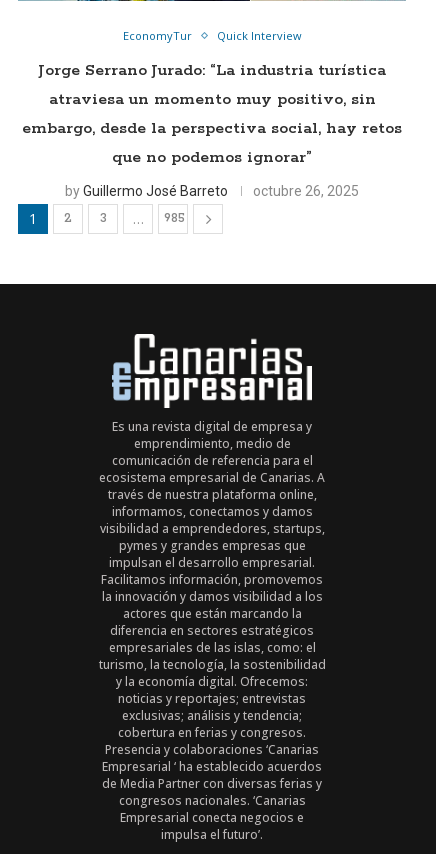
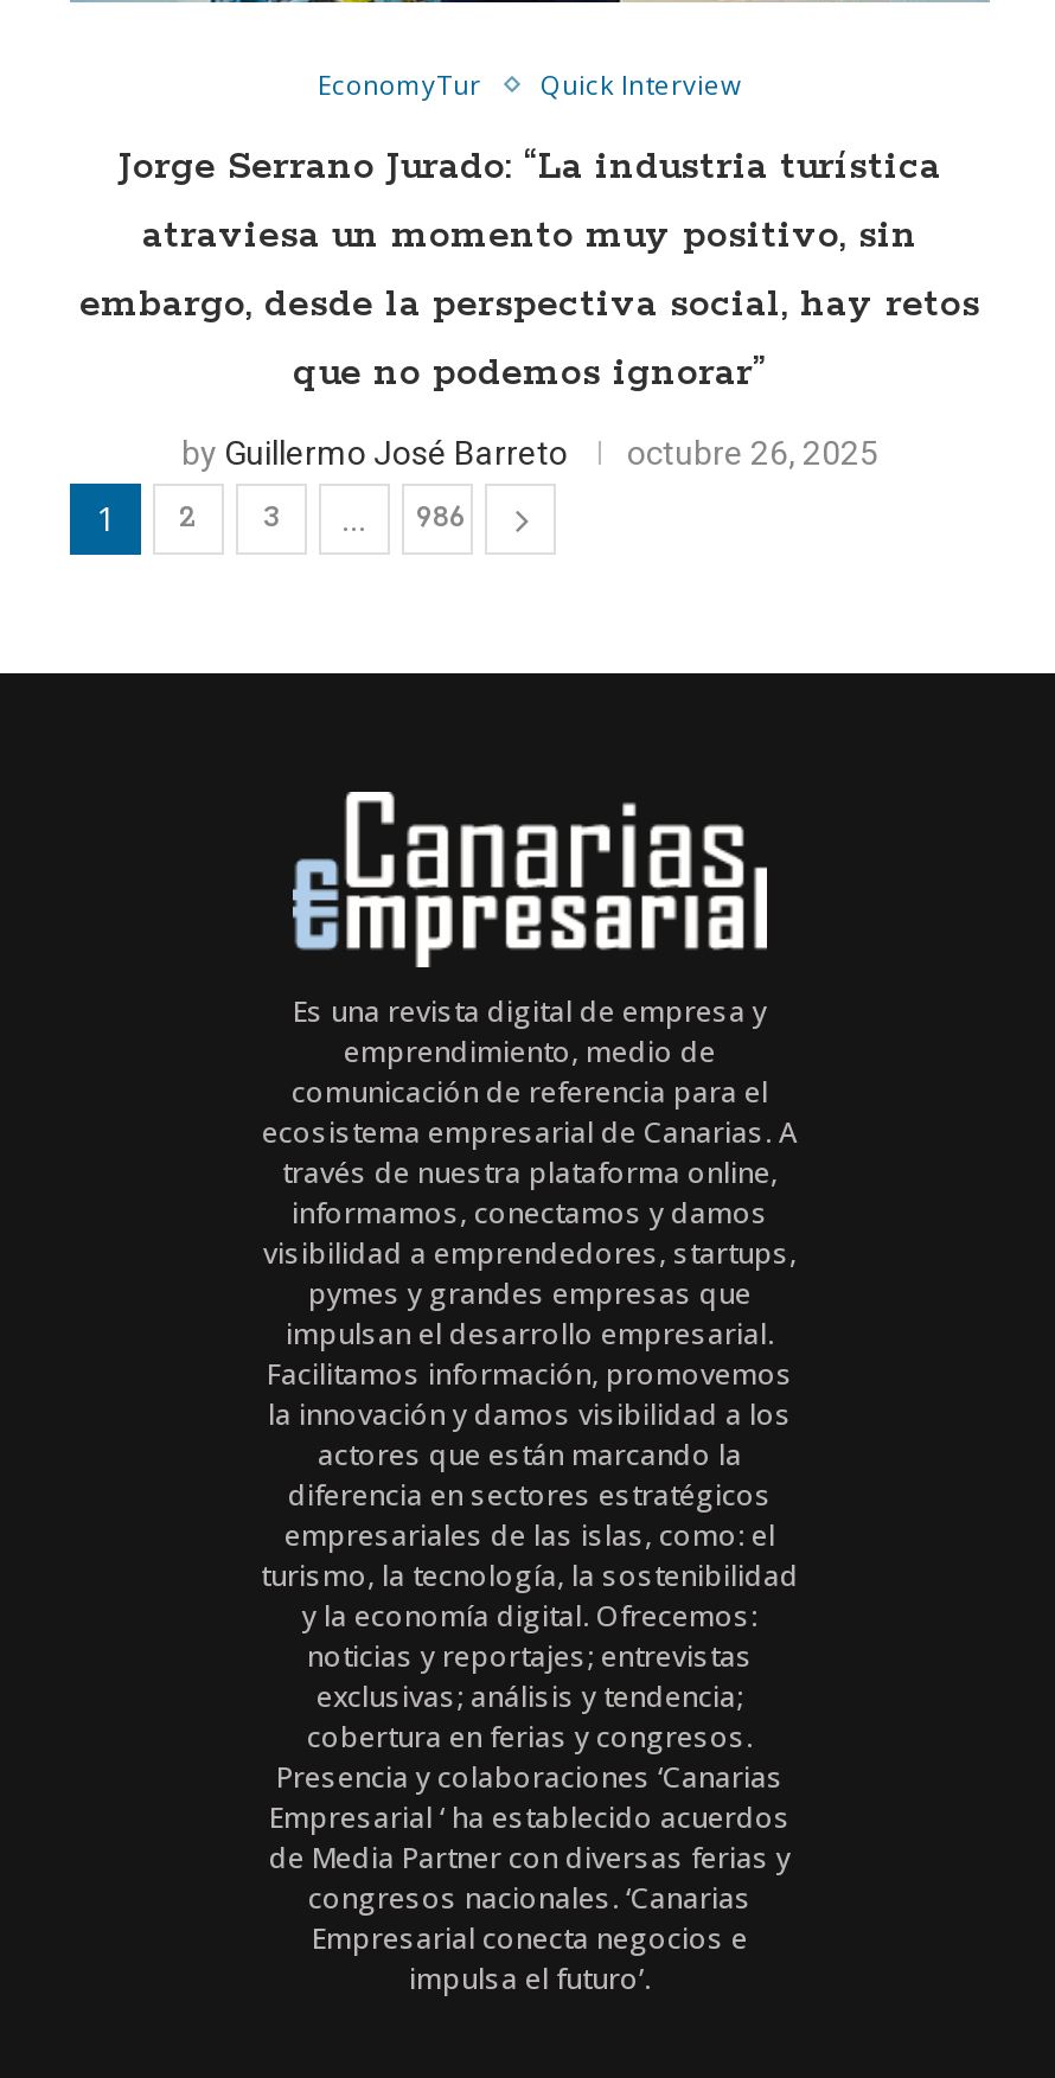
- 985
+ 986
